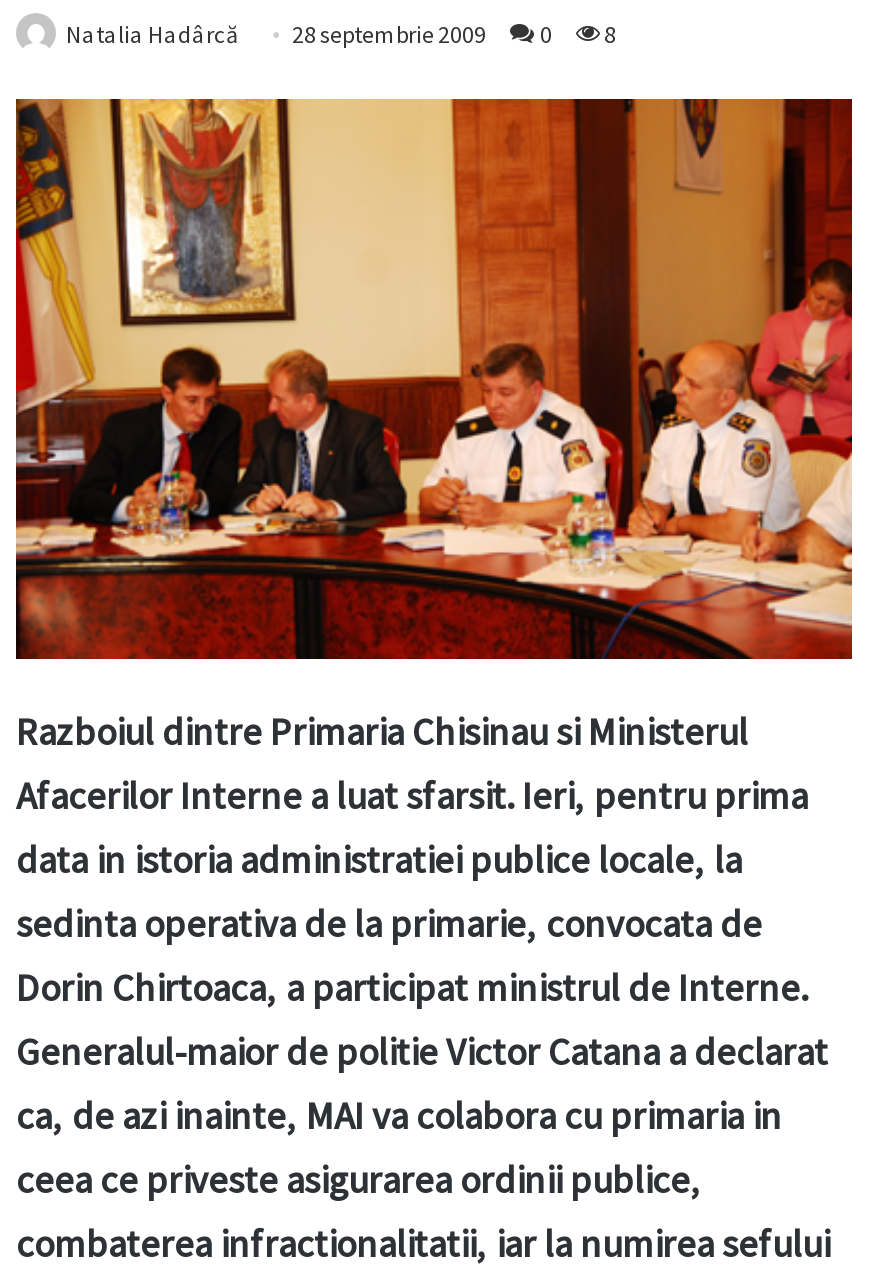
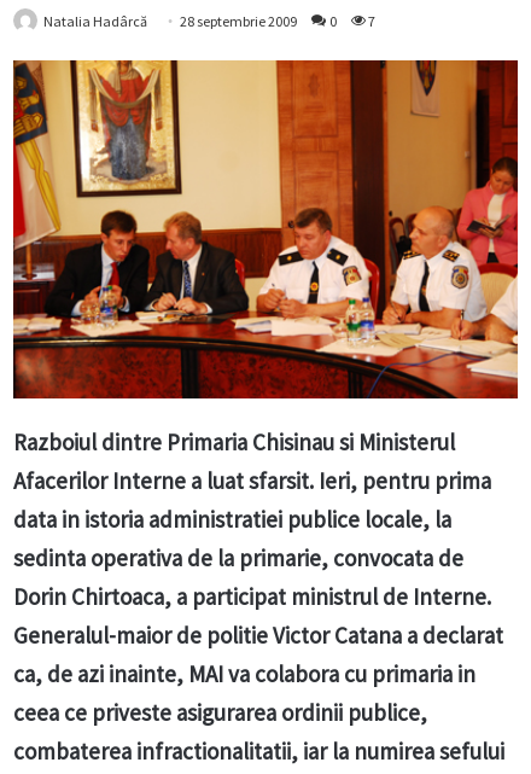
- Natalia Hadârcă 28 septembrie 2009 0 8
+ Natalia Hadârcă 28 septembrie 2009 0 7
